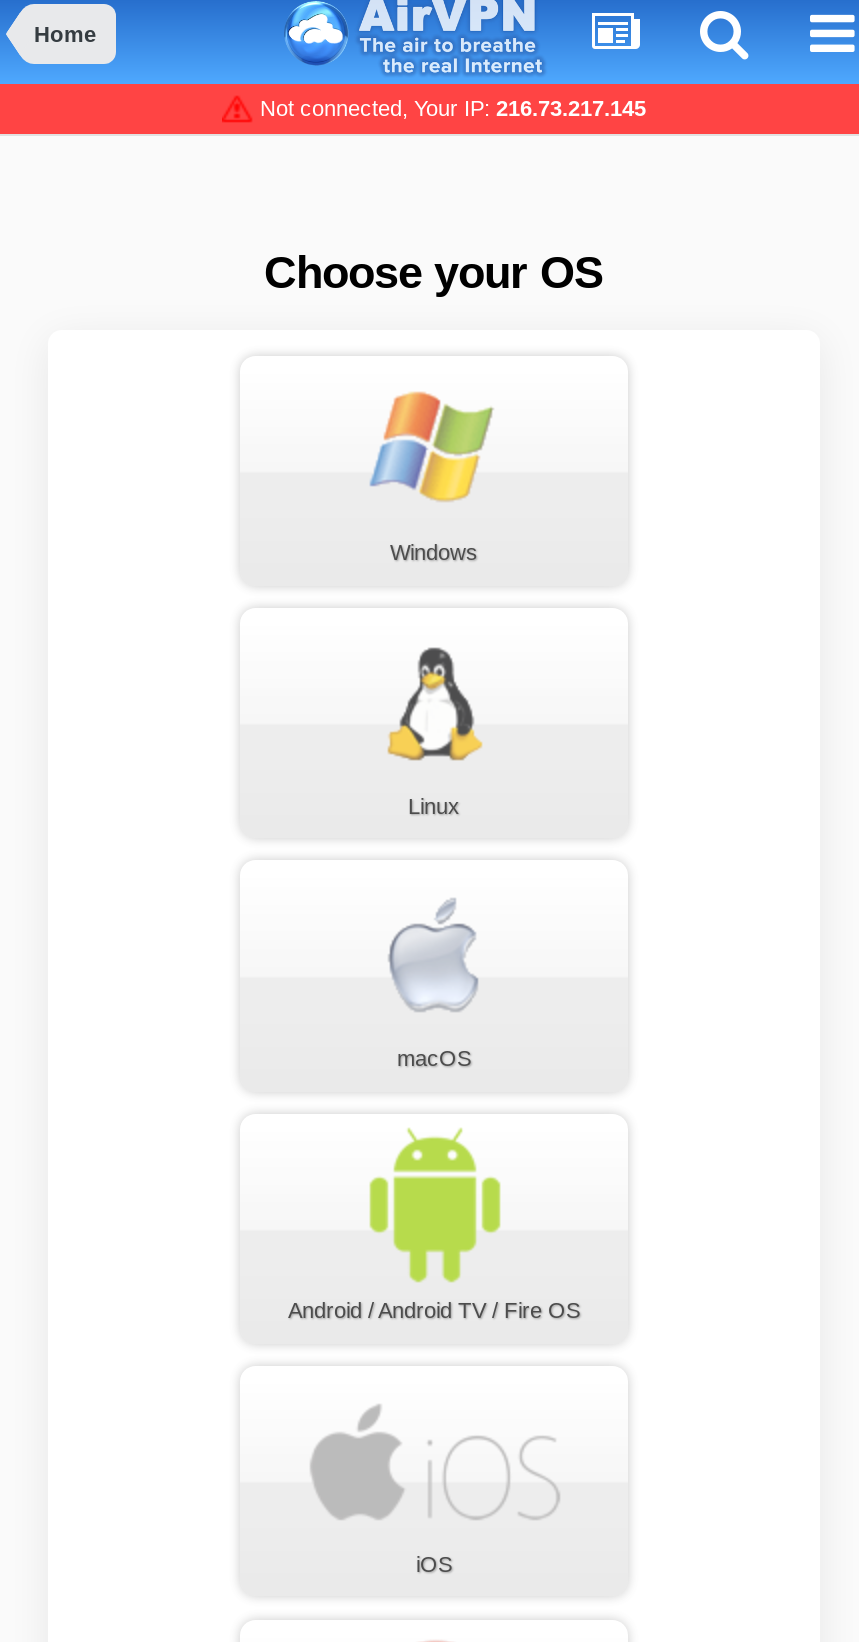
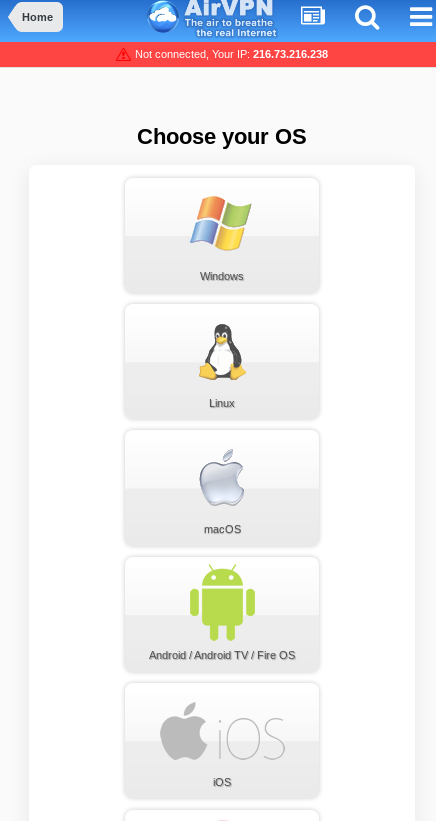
- Not connected, Your IP: 216.73.217.145
+ Not connected, Your IP: 216.73.216.238
